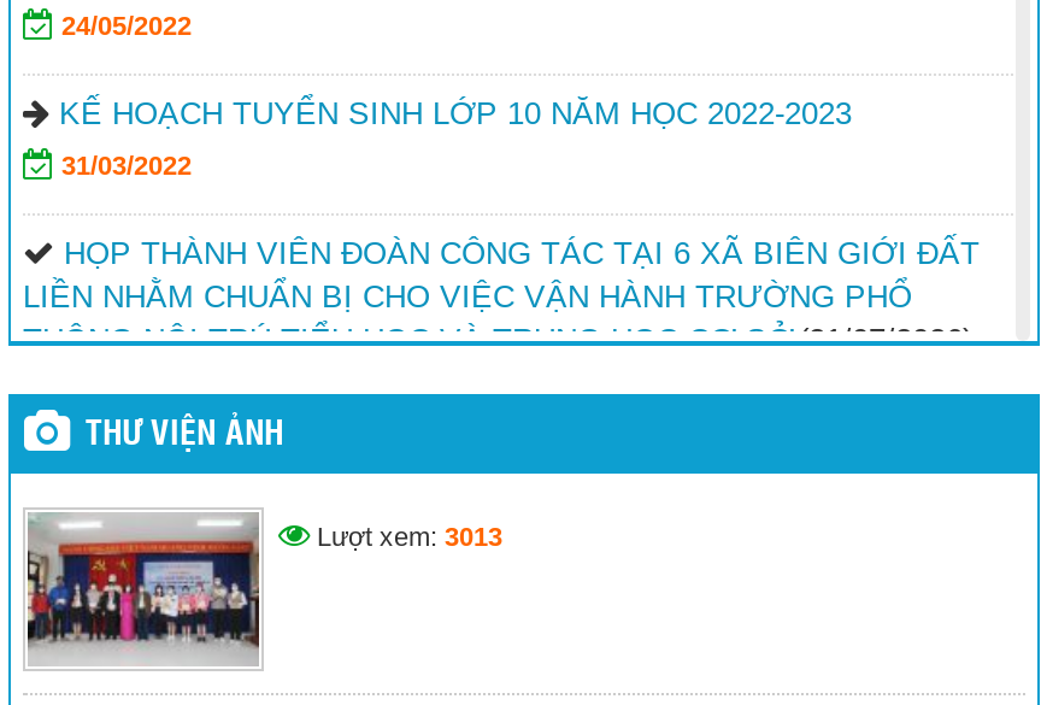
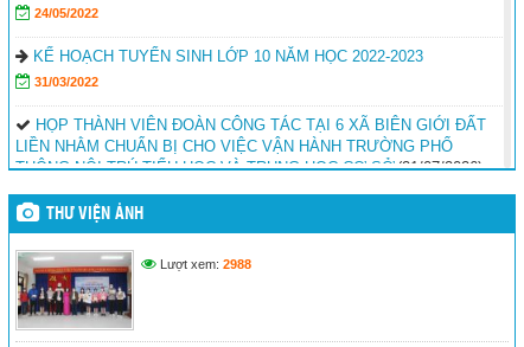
- Lượt xem: 3013
+ Lượt xem: 2988
